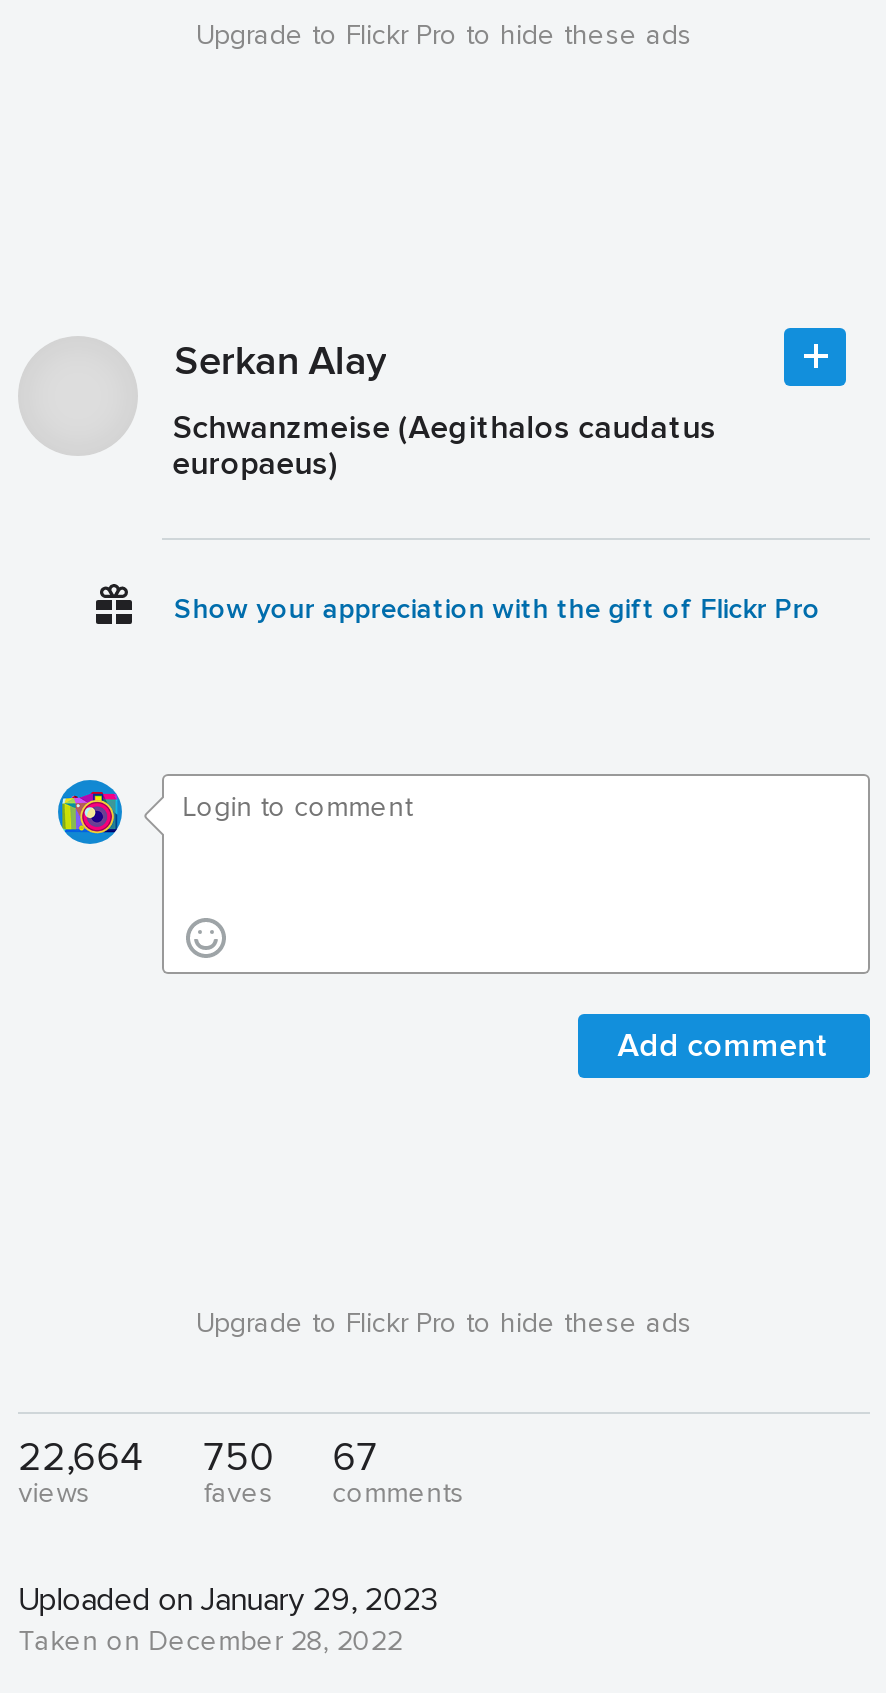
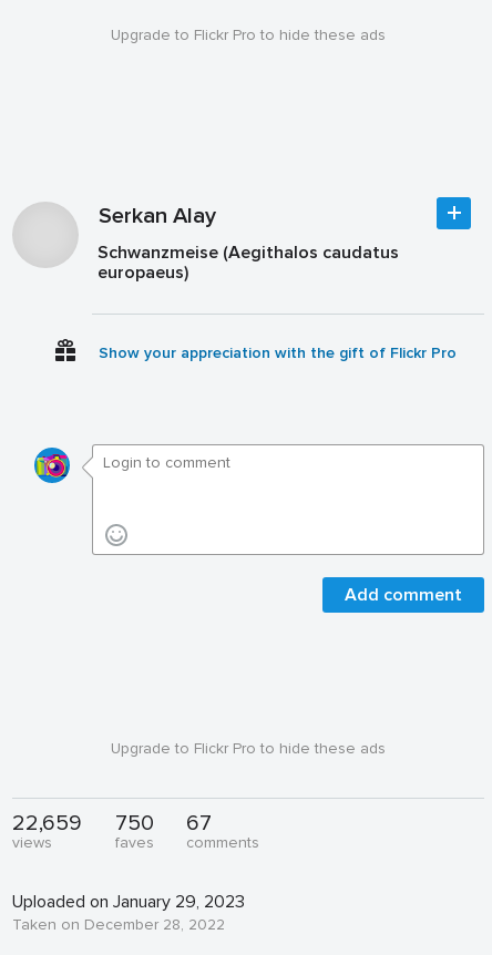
- 22,664 750 67
+ 22,659 750 67
